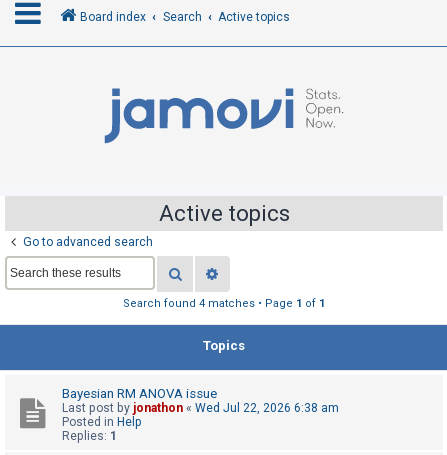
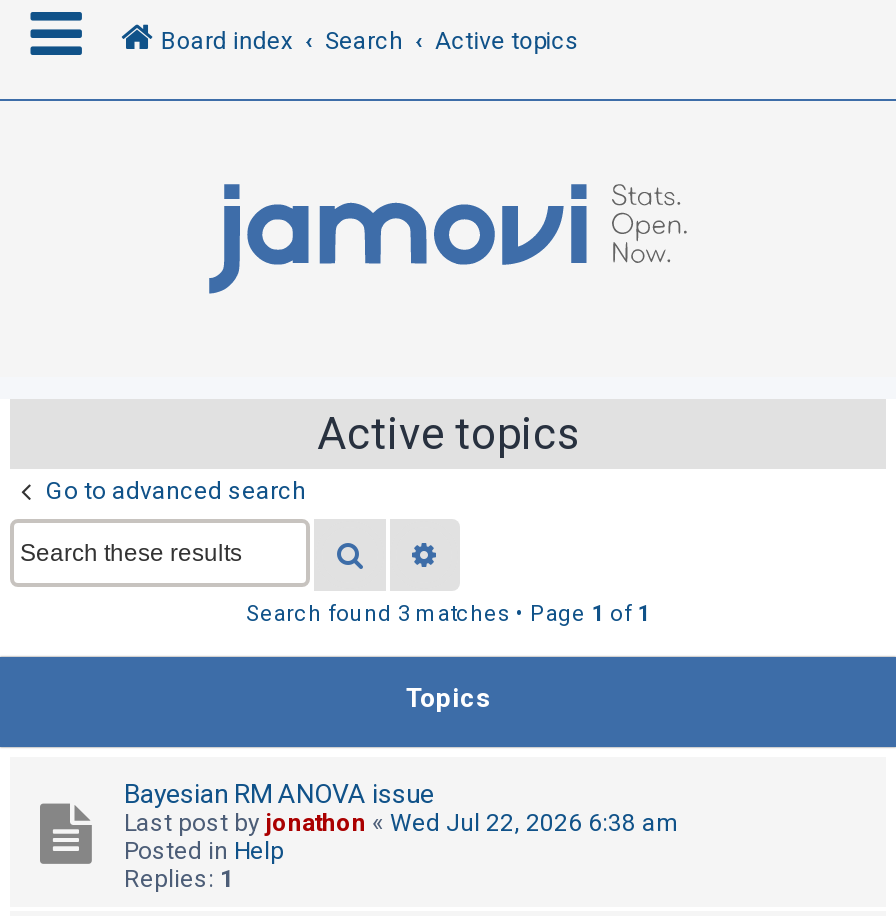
- Search found 4 matches • Page 1 of 1
+ Search found 3 matches • Page 1 of 1
